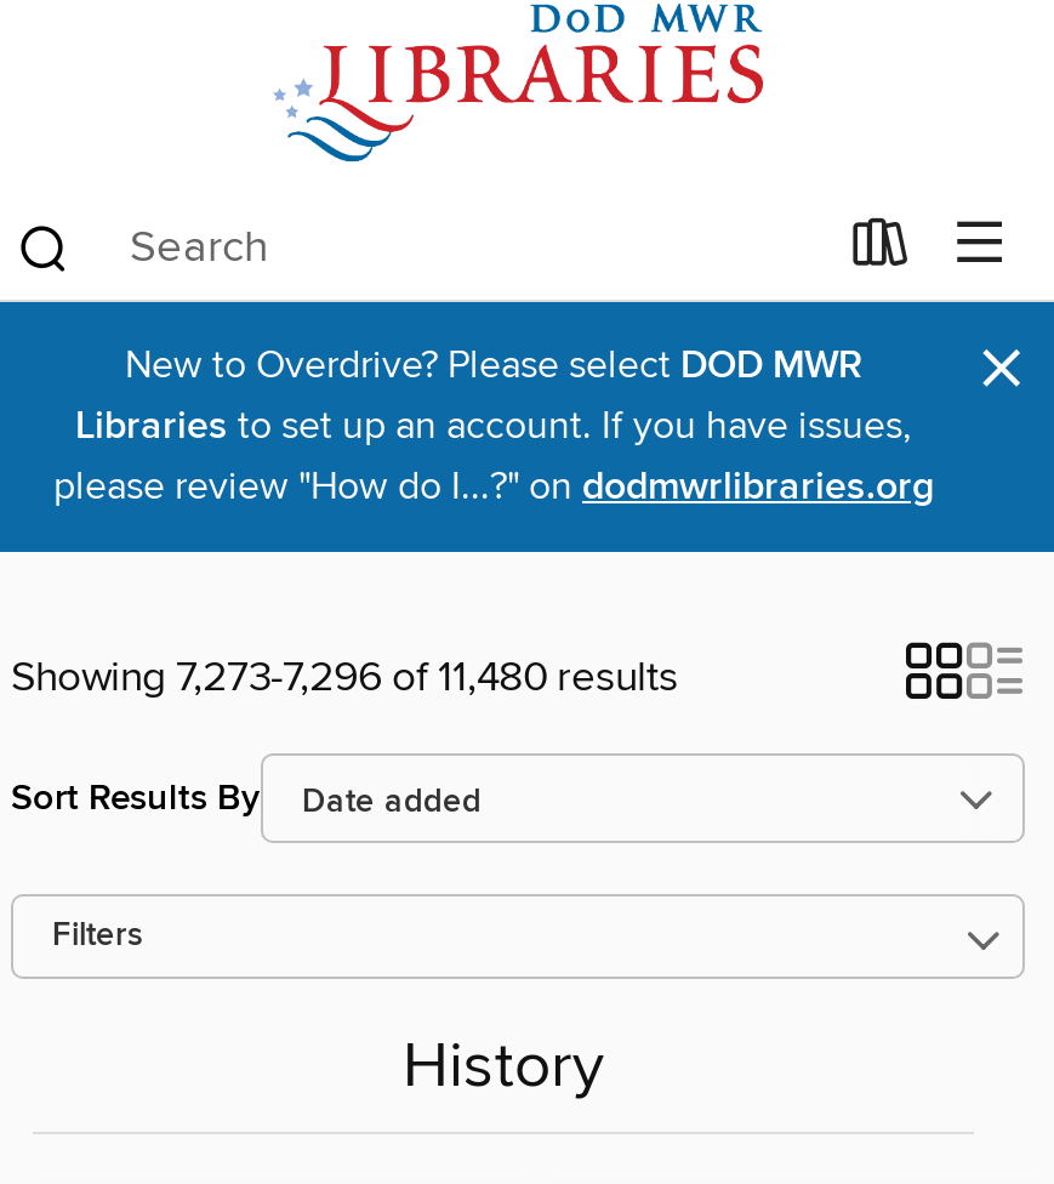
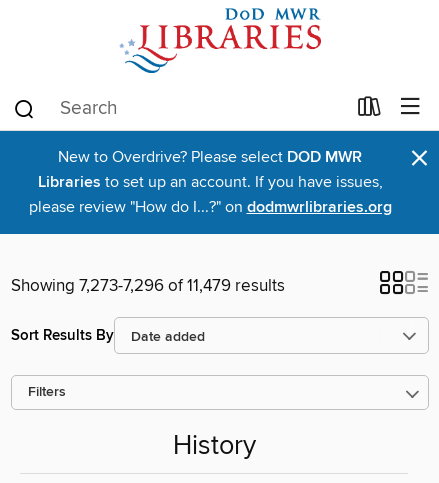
- Showing 7,273-7,296 of 11,480 results
+ Showing 7,273-7,296 of 11,479 results
